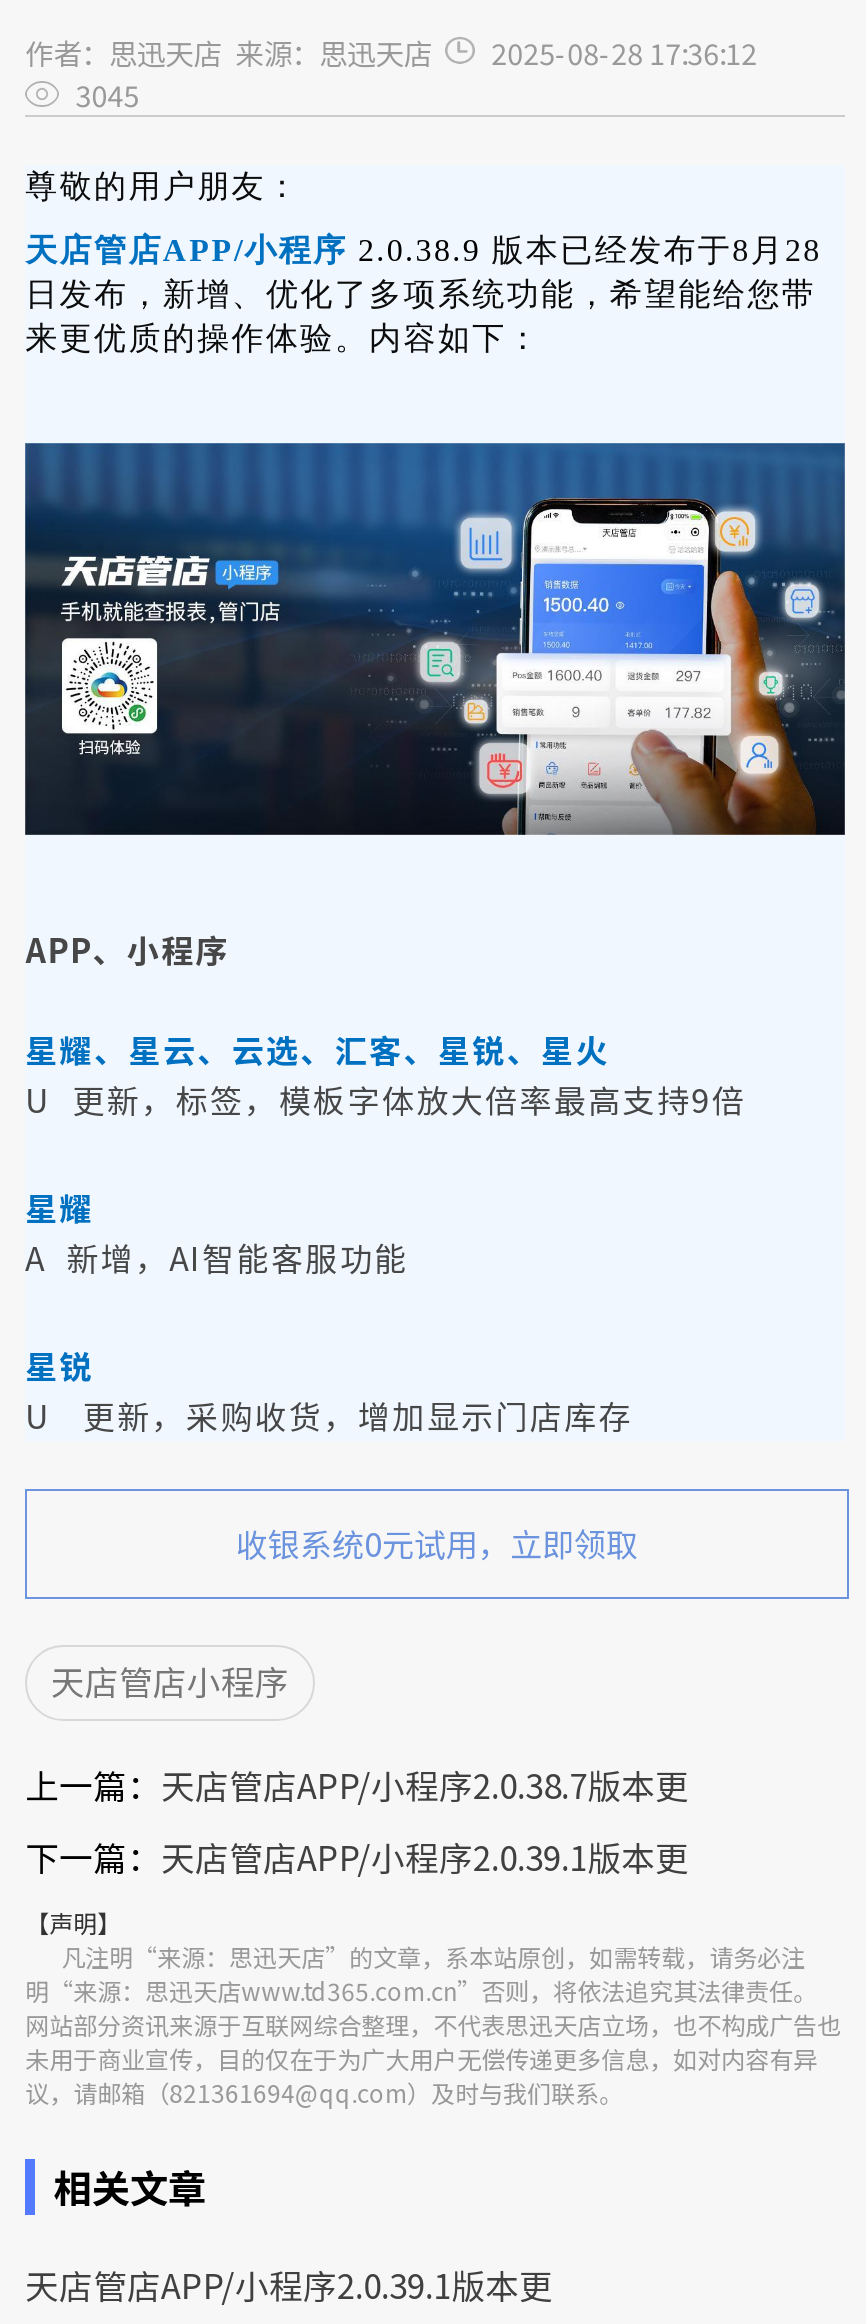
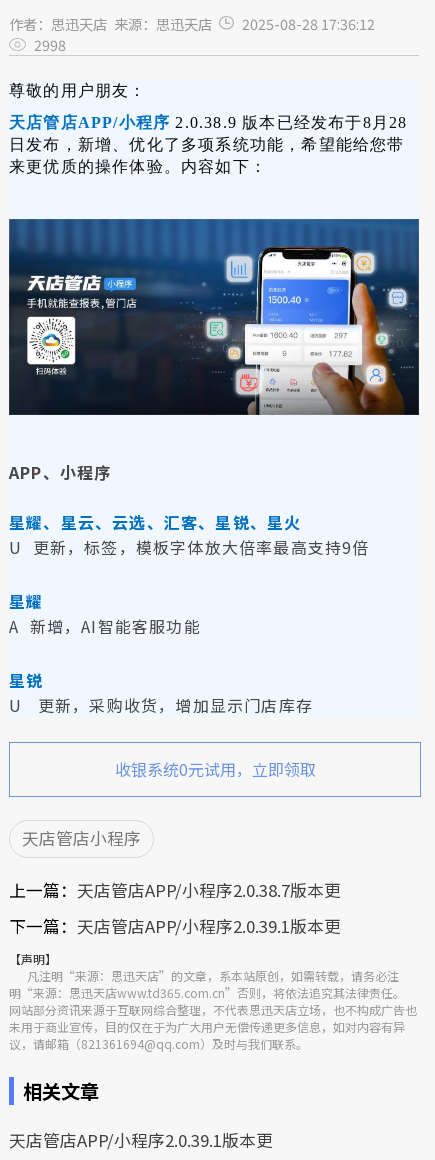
- 3045
+ 2998
